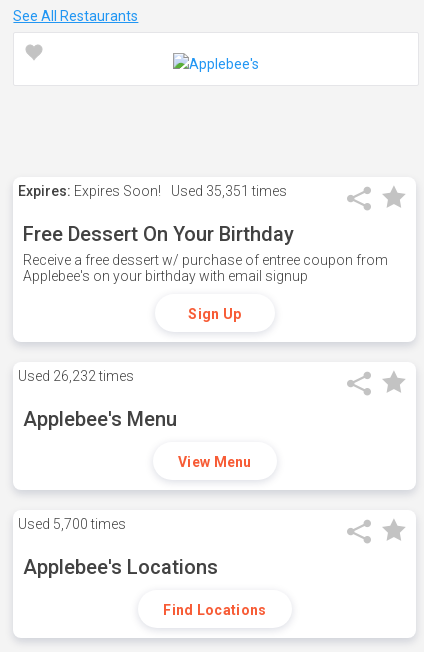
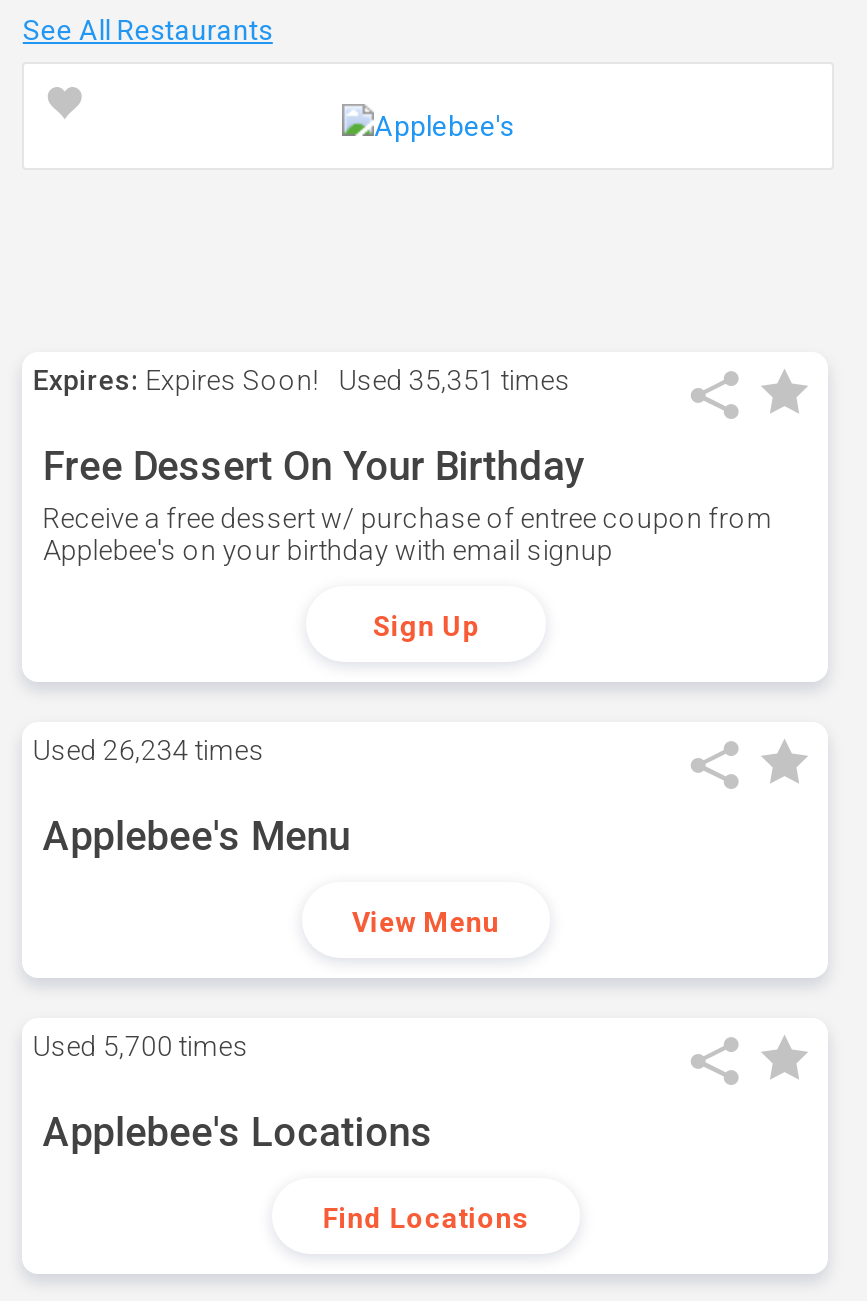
- Used 26,232 times
+ Used 26,234 times
